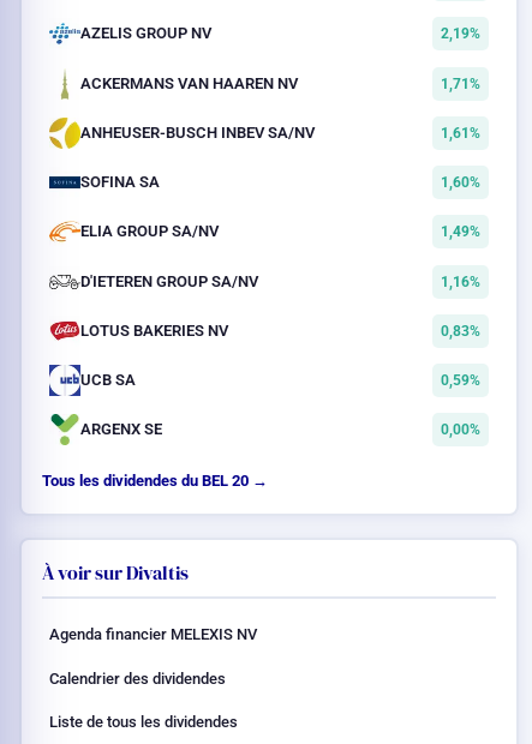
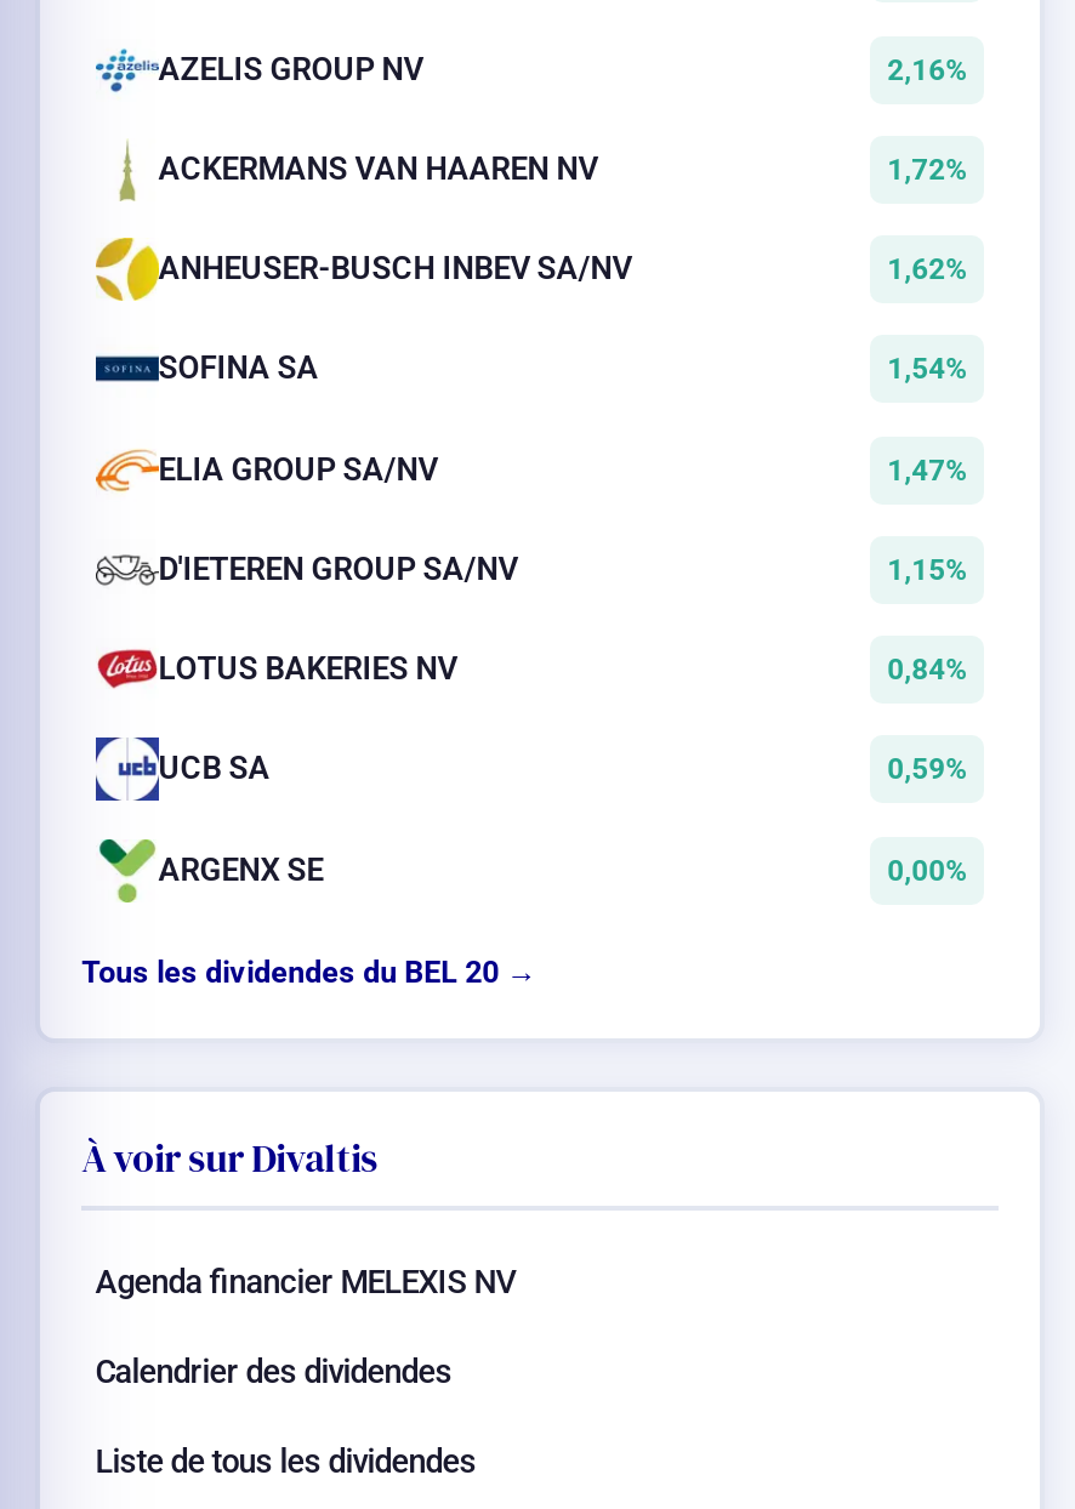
- 2,19%
+ 2,16%

- 1,71%
+ 1,72%

- 1,61%
+ 1,62%

- 1,60%
+ 1,54%

- 1,49%
+ 1,47%

- 1,16%
+ 1,15%

- 0,83%
+ 0,84%
